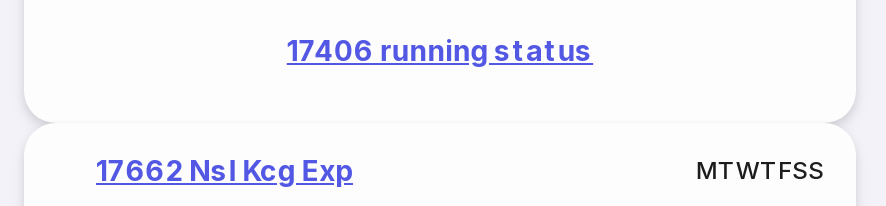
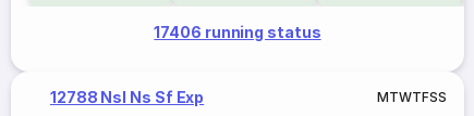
- 17662 Nsl Kcg Exp
+ 12788 Nsl Ns Sf Exp
